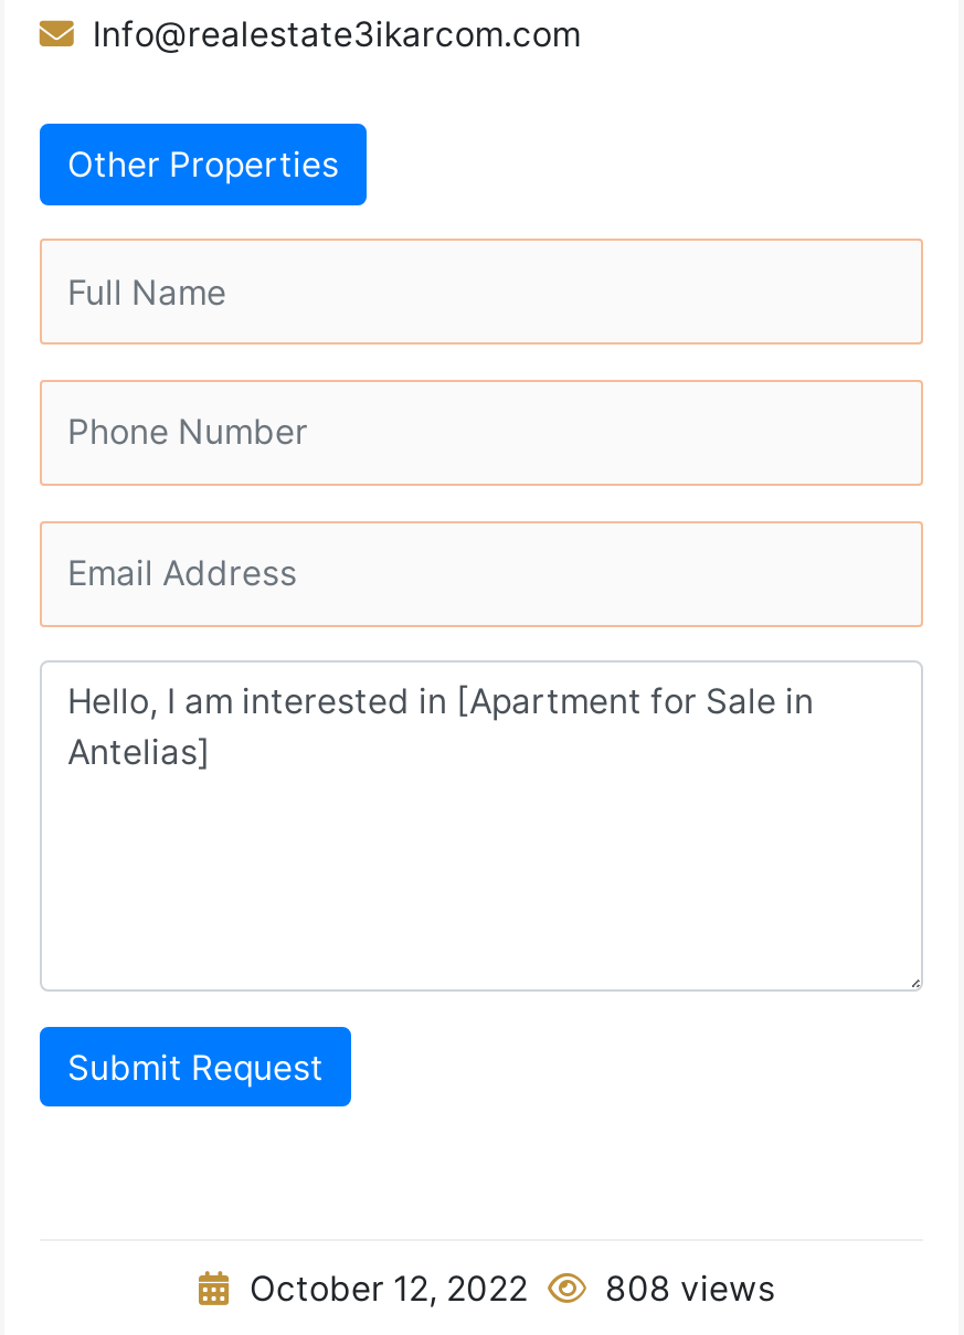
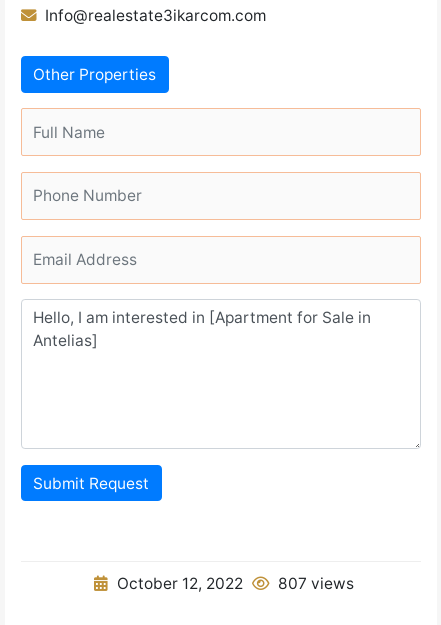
- October 12, 2022 808 views
+ October 12, 2022 807 views
